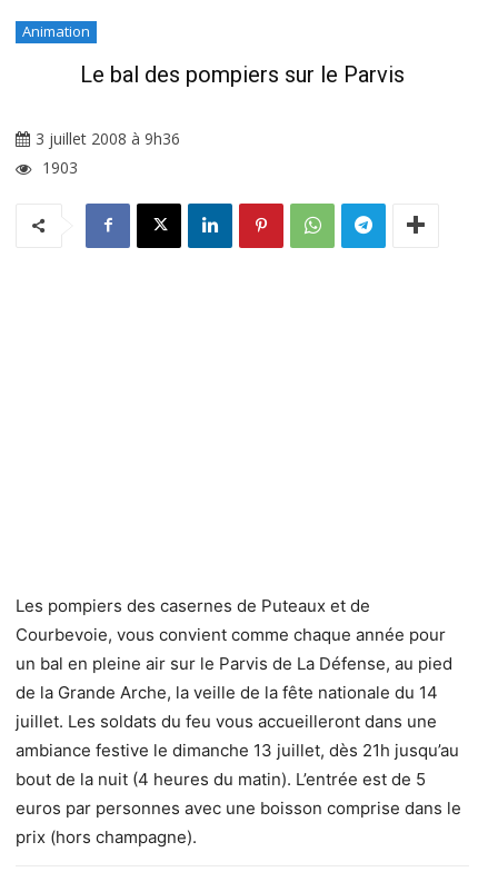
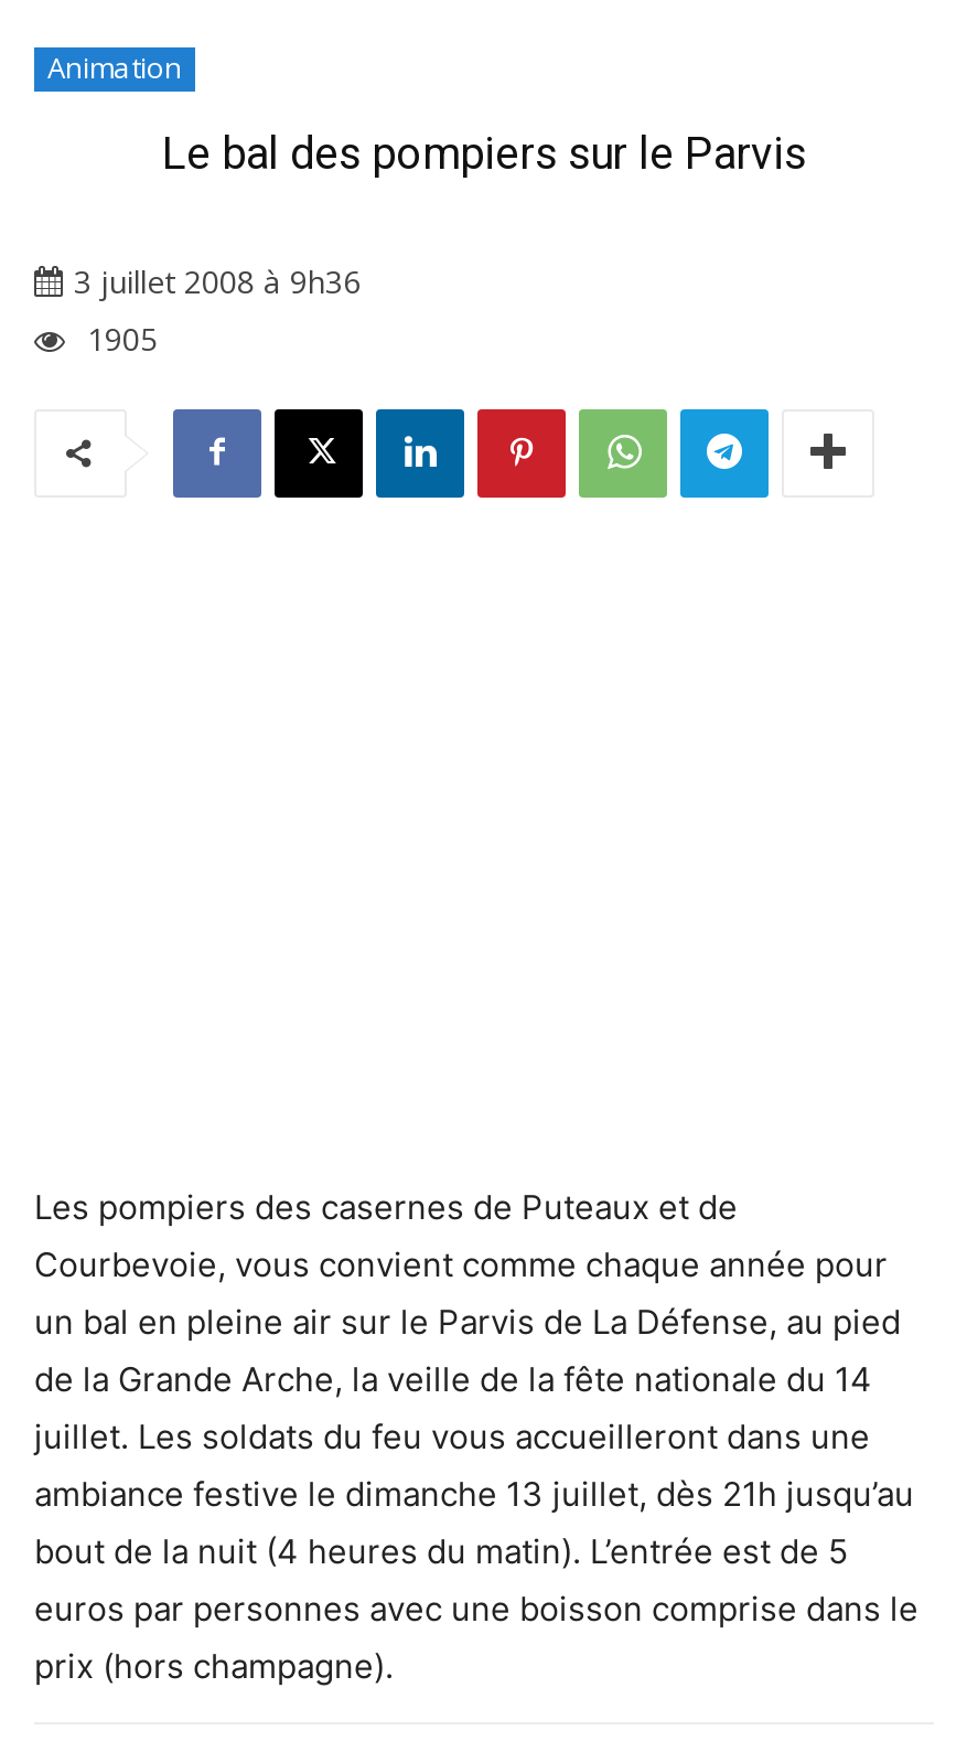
- 1903
+ 1905
